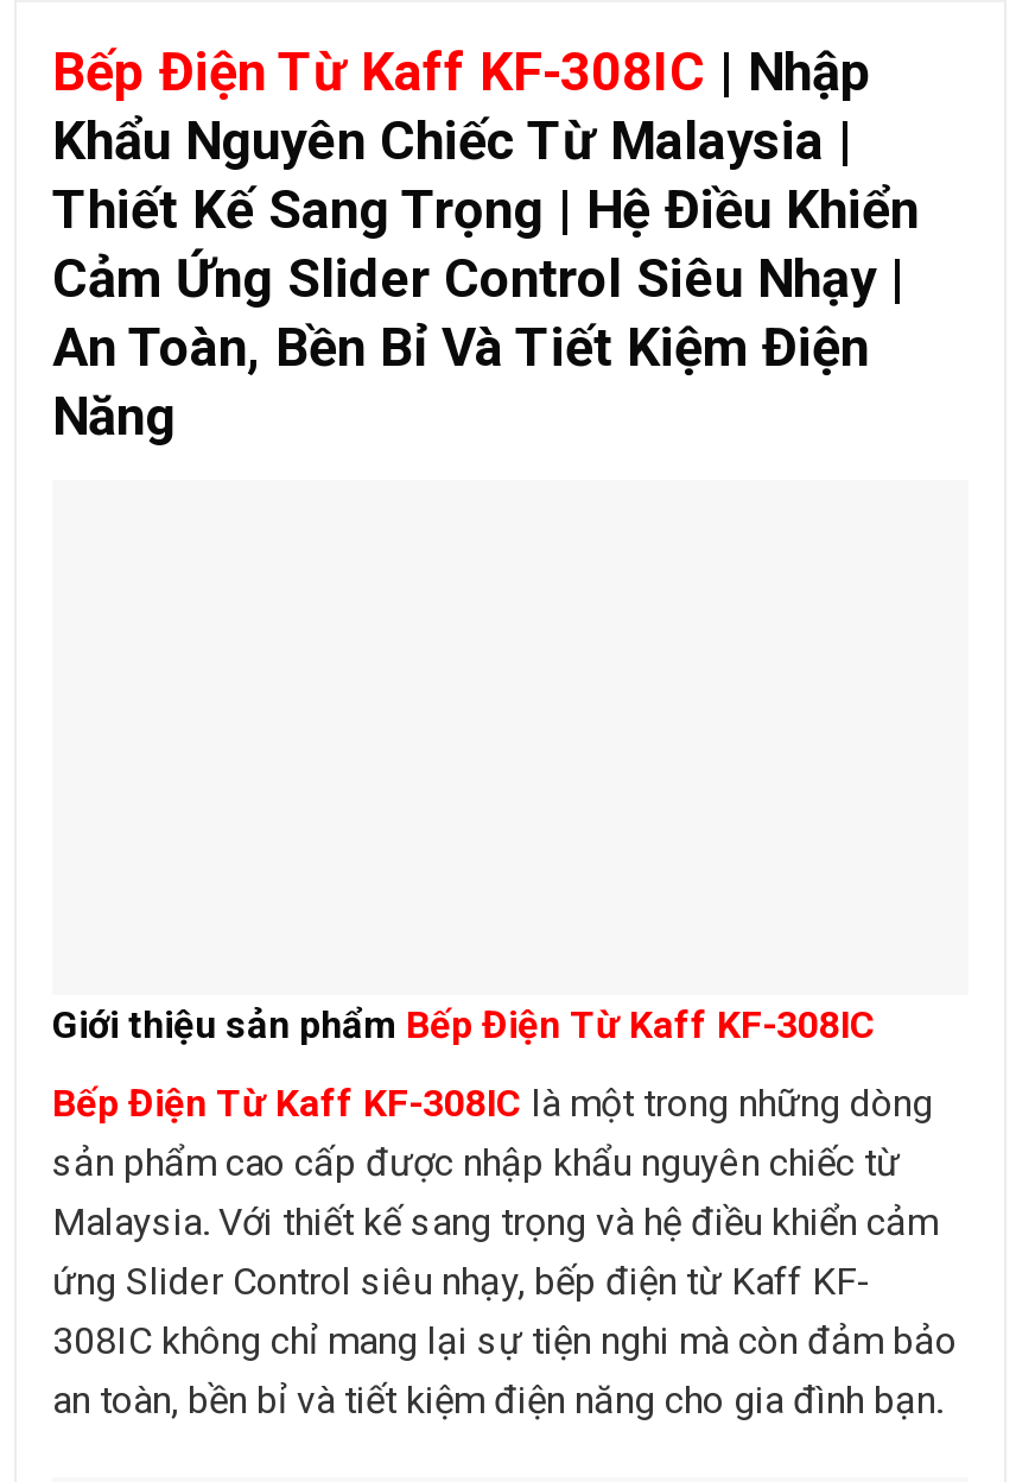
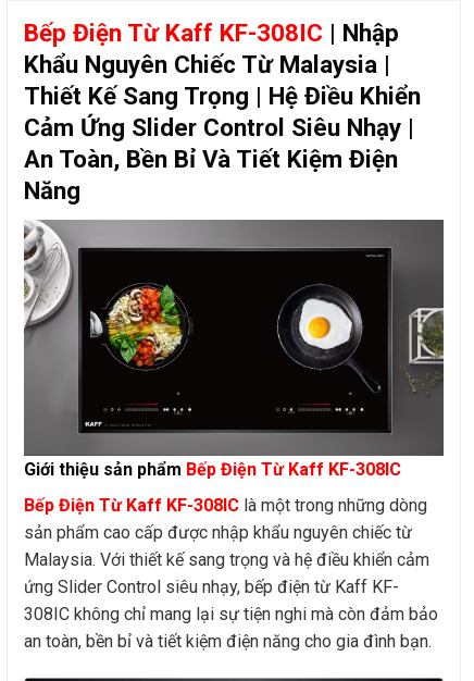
+ [image]
